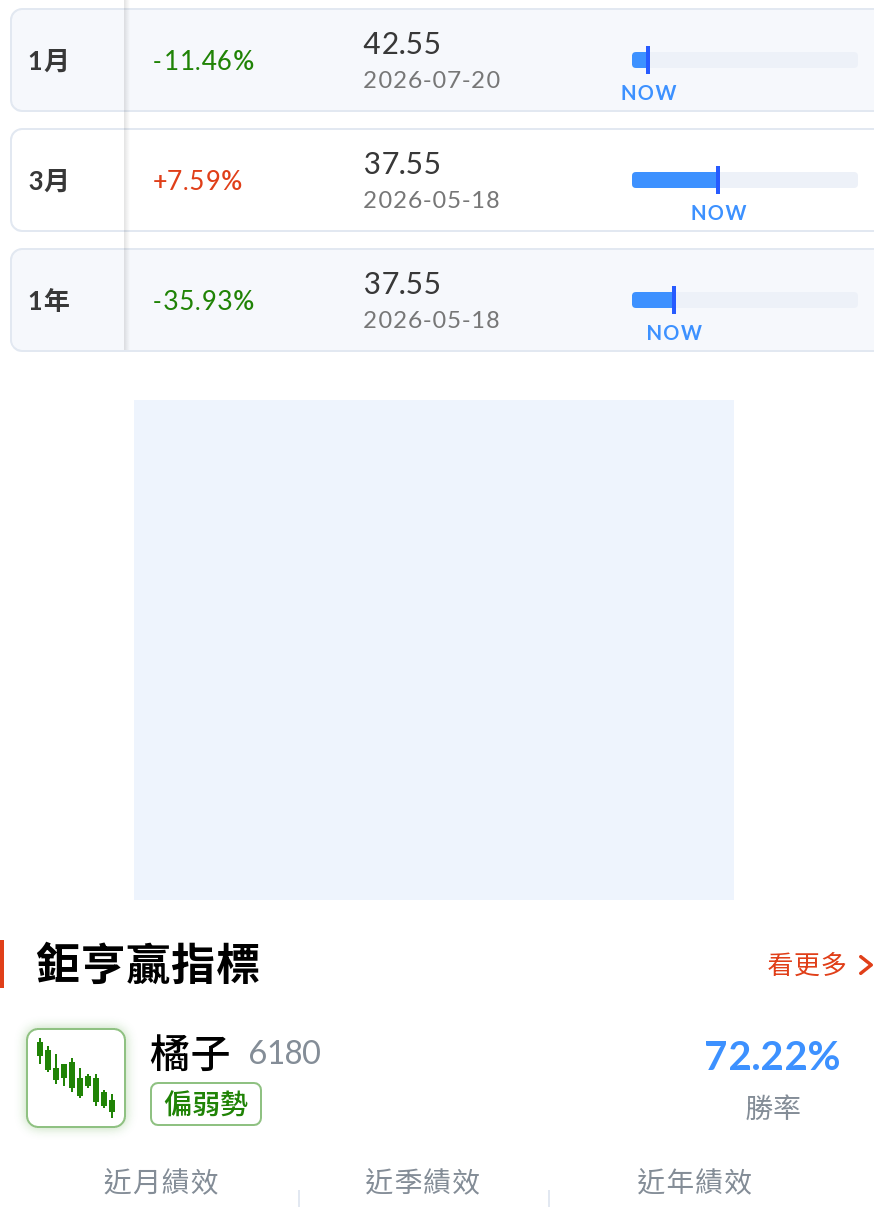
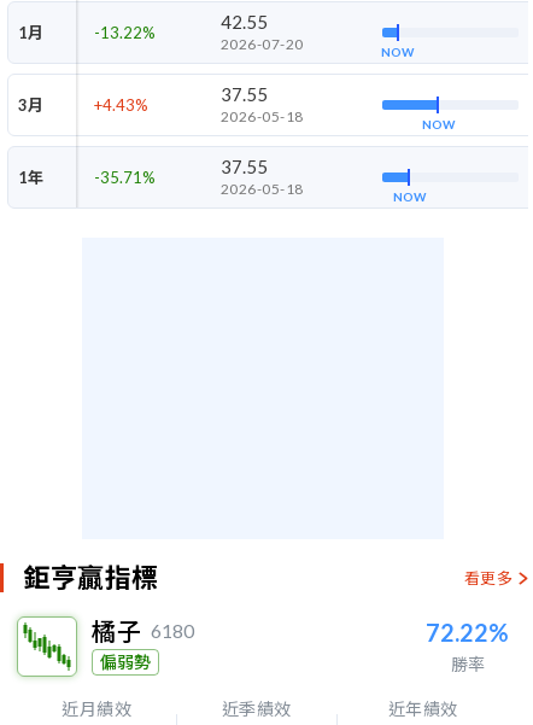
- -11.46%
+ -13.22%

- +7.59%
+ +4.43%

- -35.93%
+ -35.71%
